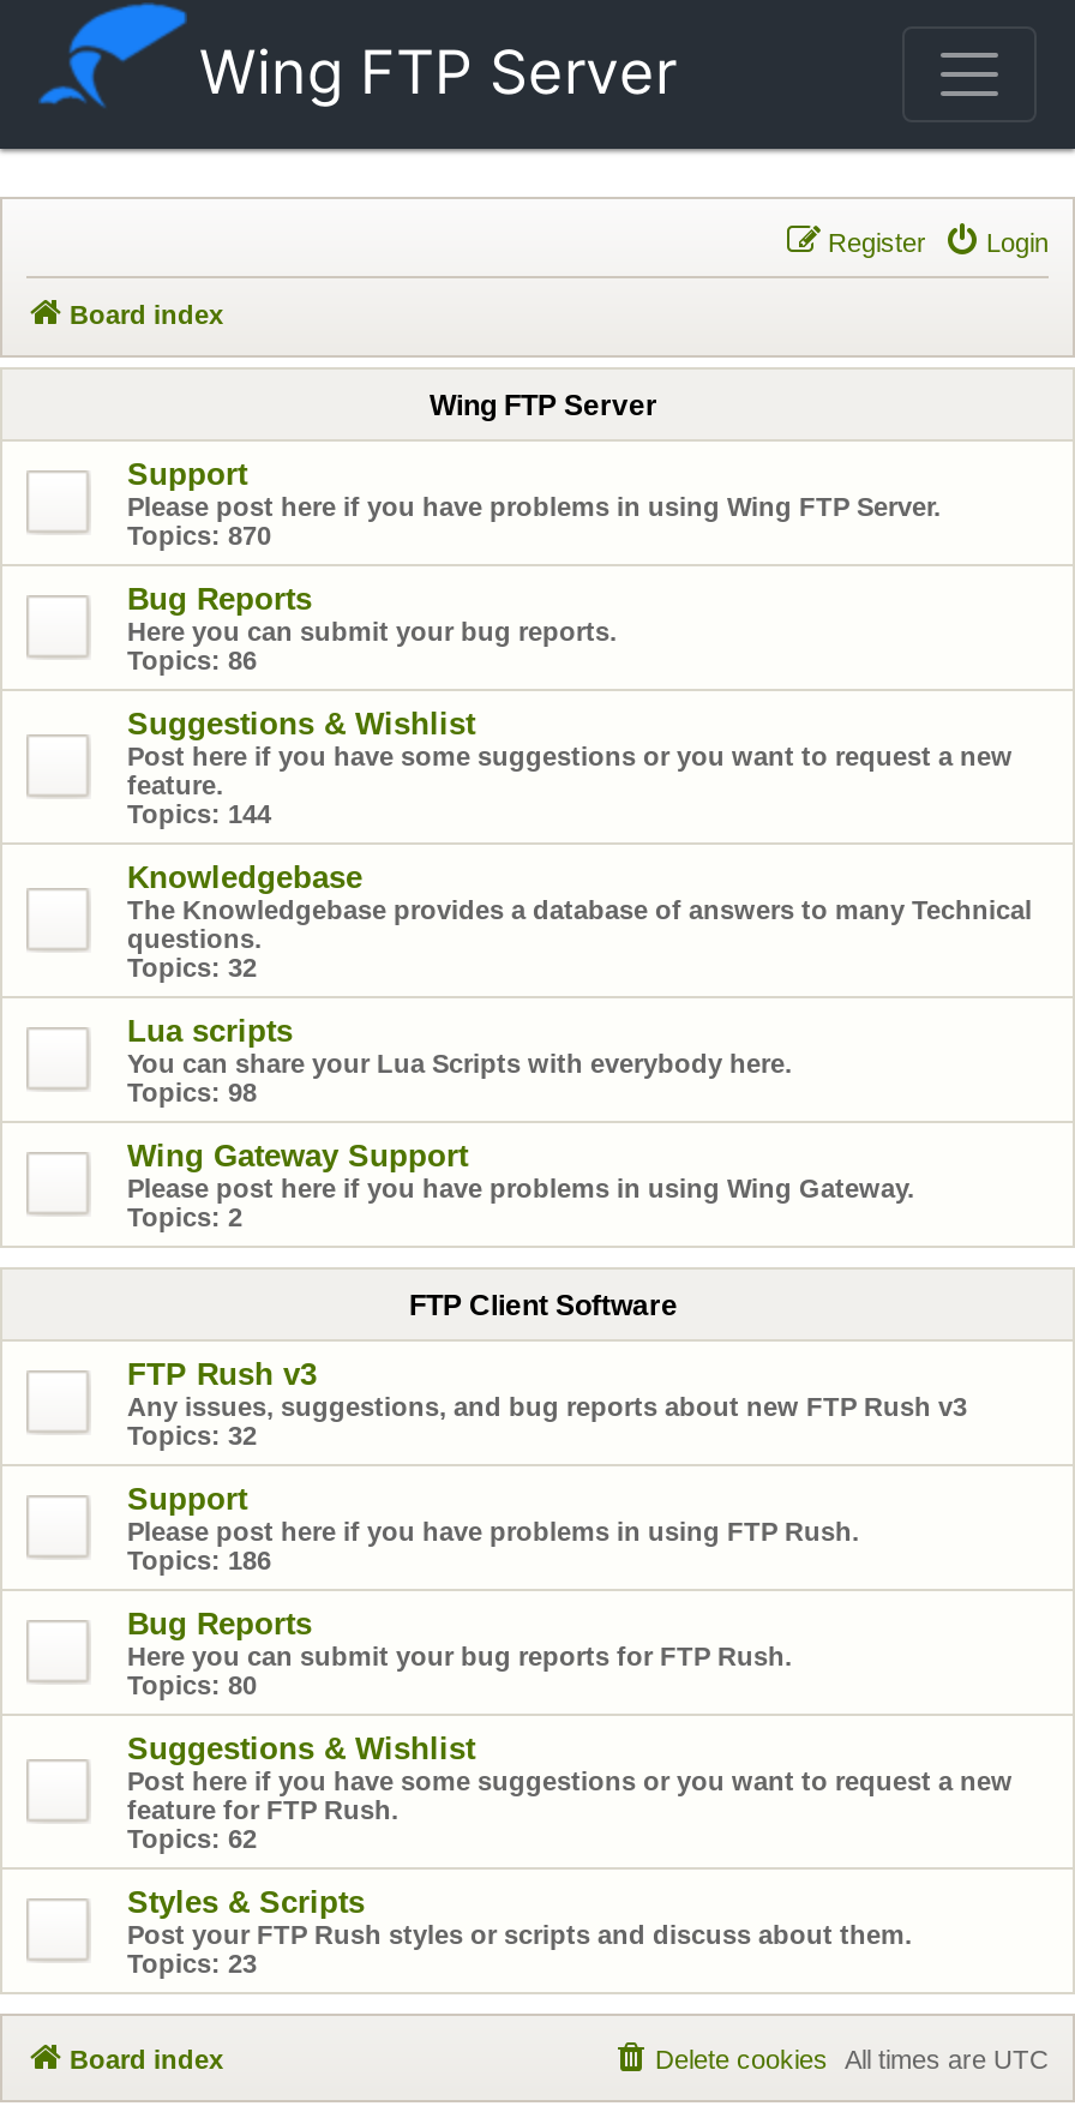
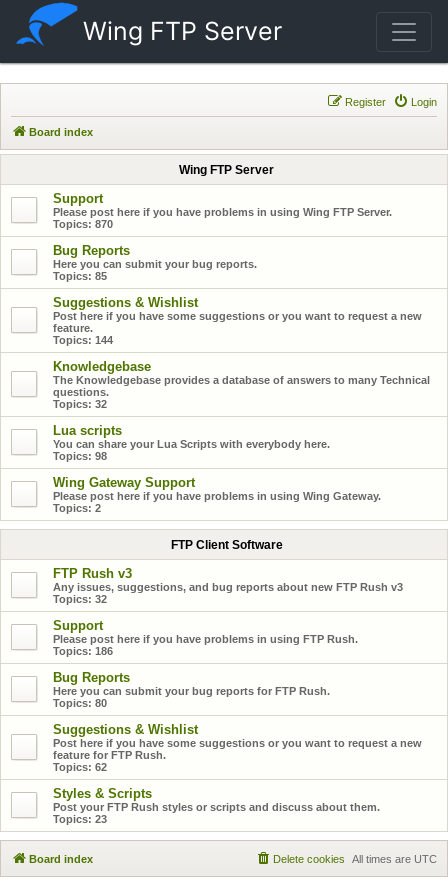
- Topics: 86
+ Topics: 85
